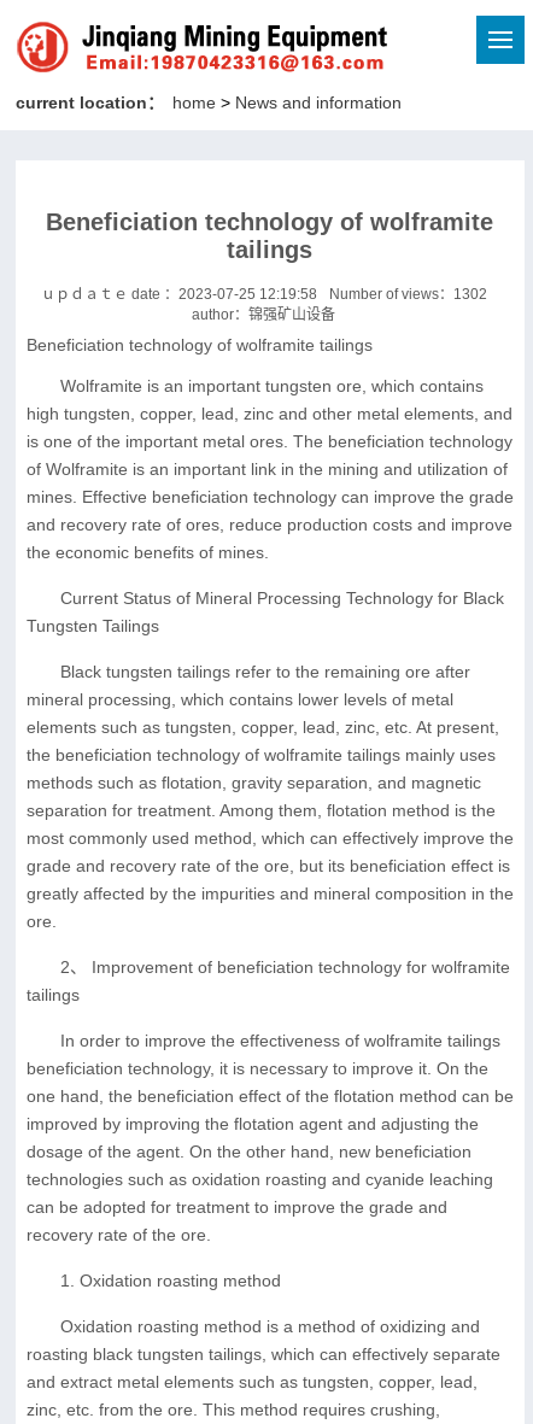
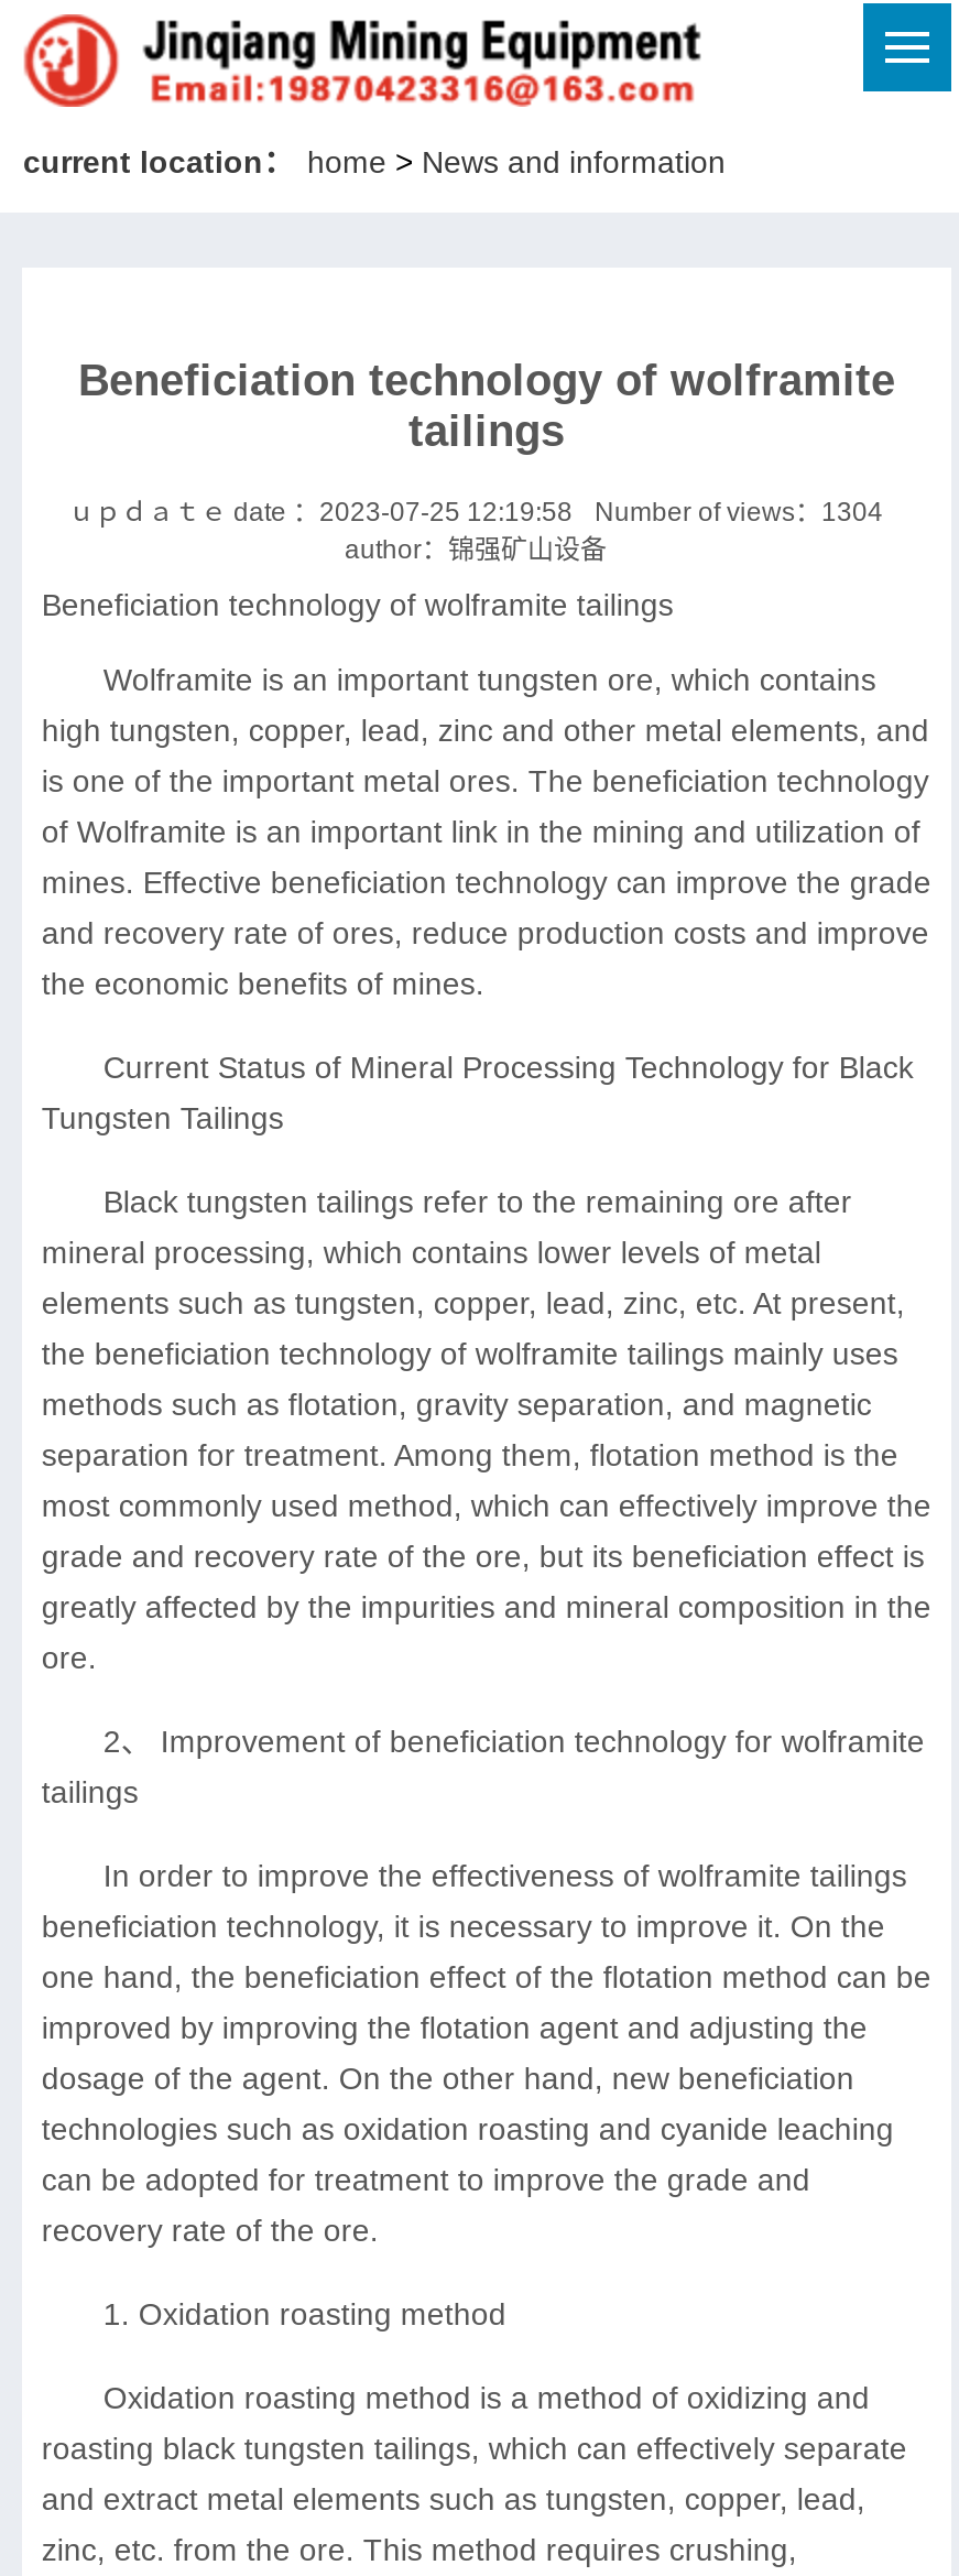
- Number of views：1302
+ Number of views：1304
